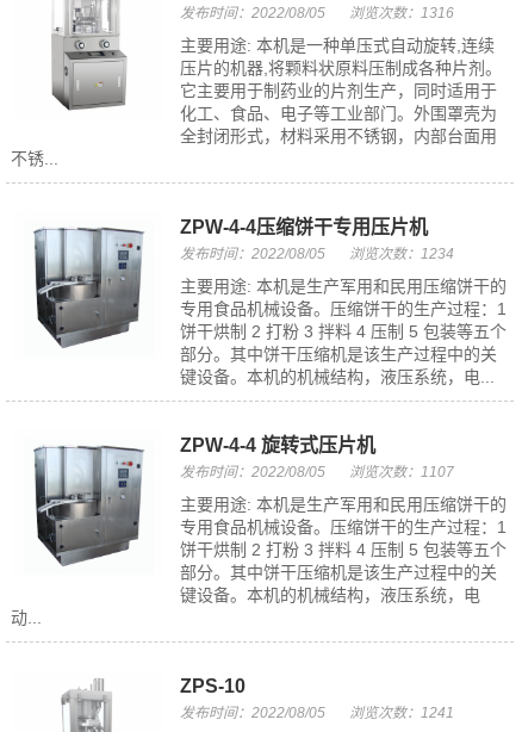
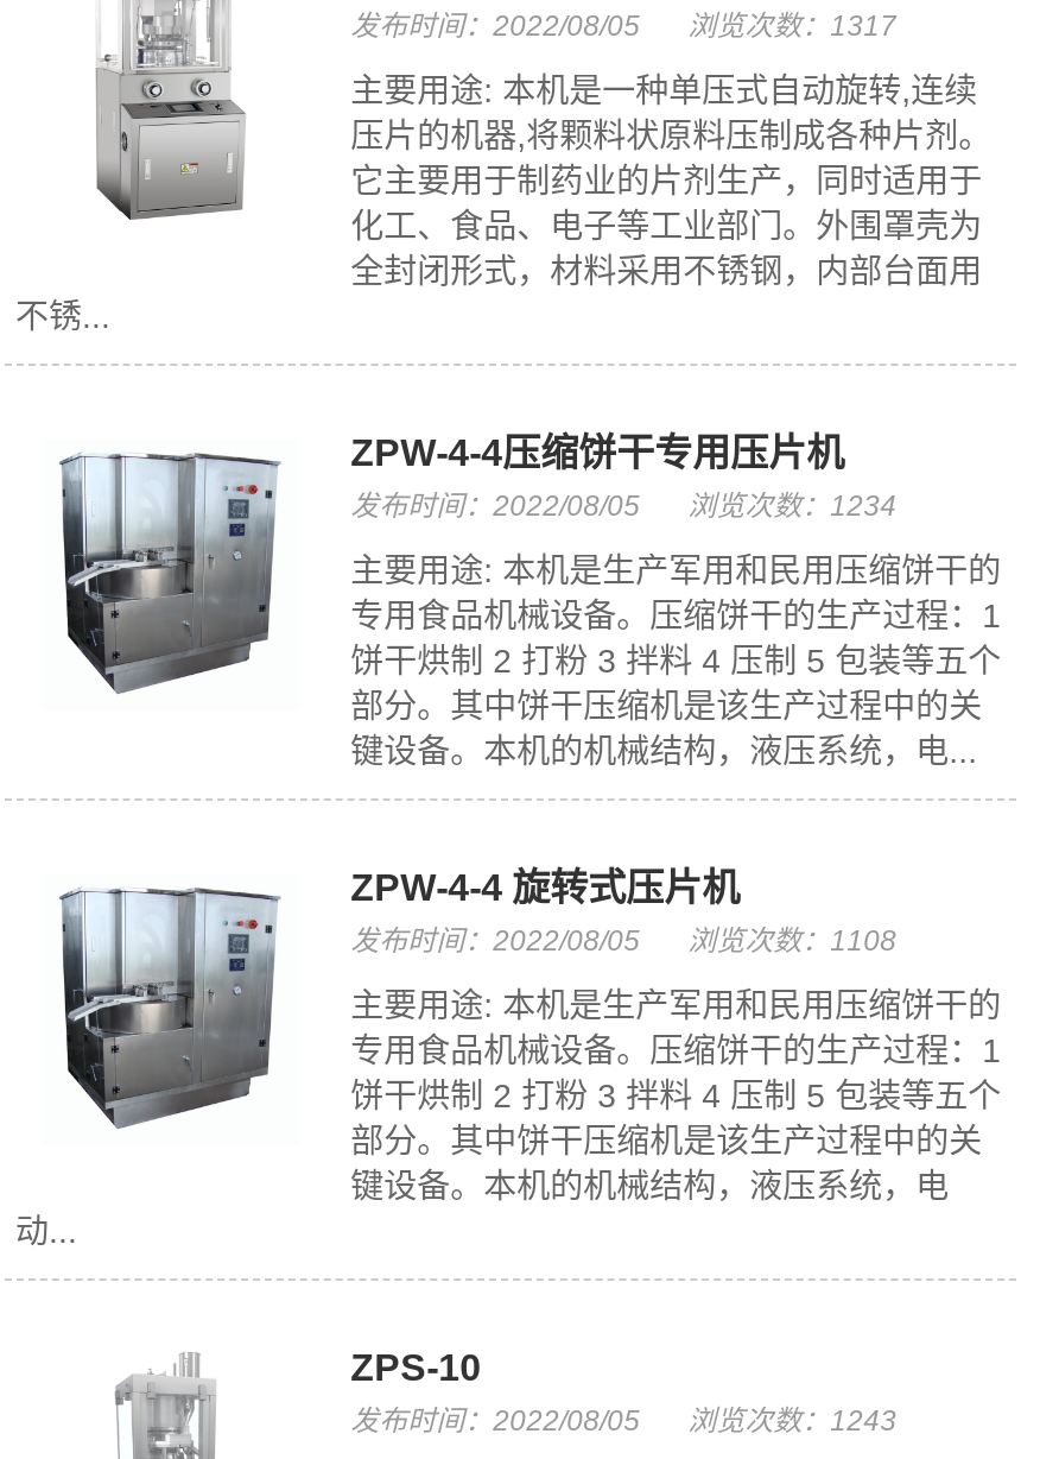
- 发布时间：2022/08/05 浏览次数：1316
+ 发布时间：2022/08/05 浏览次数：1317

- 发布时间：2022/08/05 浏览次数：1107
+ 发布时间：2022/08/05 浏览次数：1108

- 发布时间：2022/08/05 浏览次数：1241
+ 发布时间：2022/08/05 浏览次数：1243
